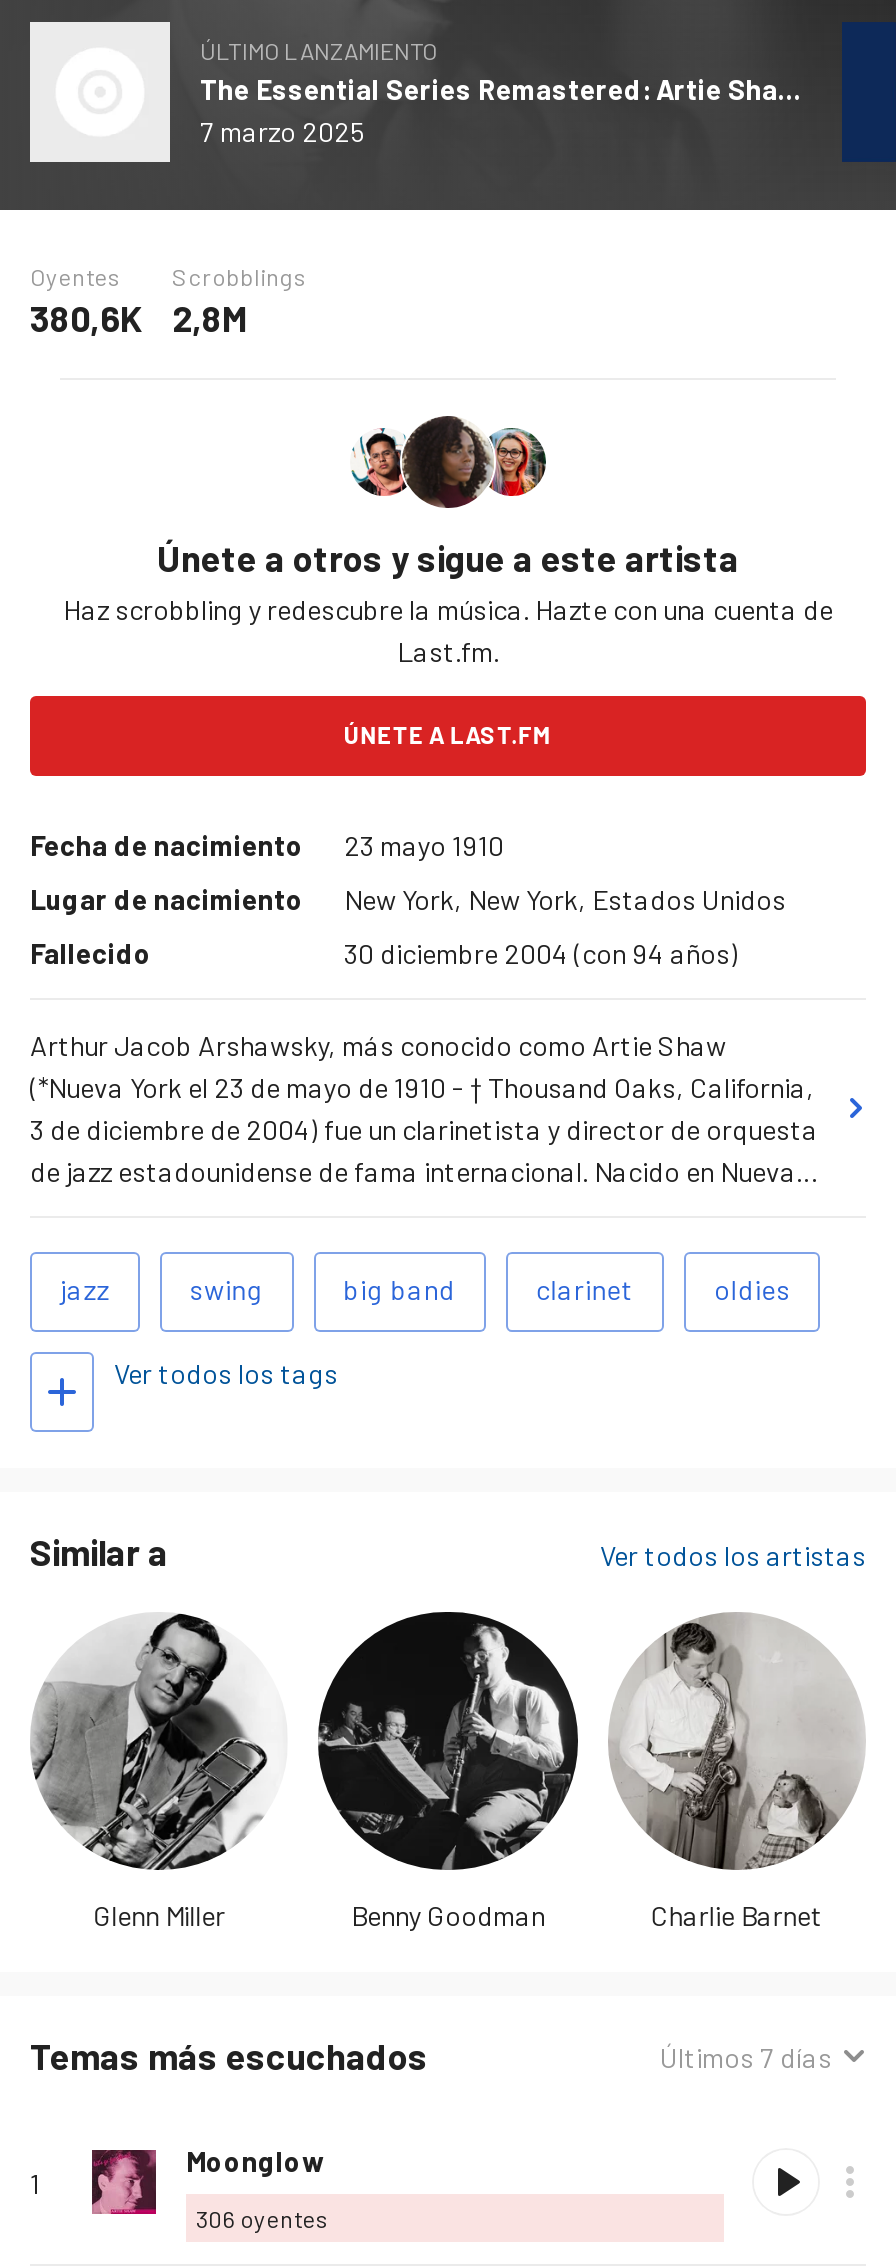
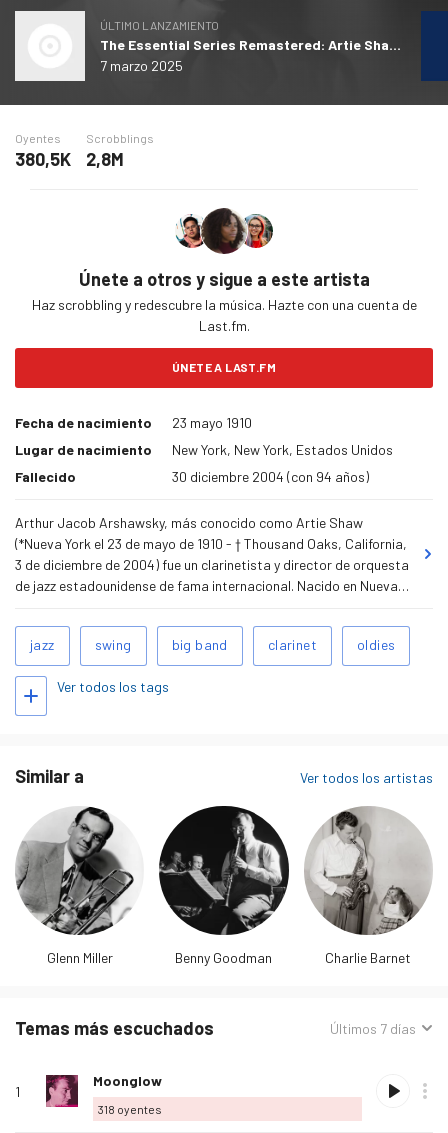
- 380,6K 2,8M
+ 380,5K 2,8M

- 306 oyentes
+ 318 oyentes
